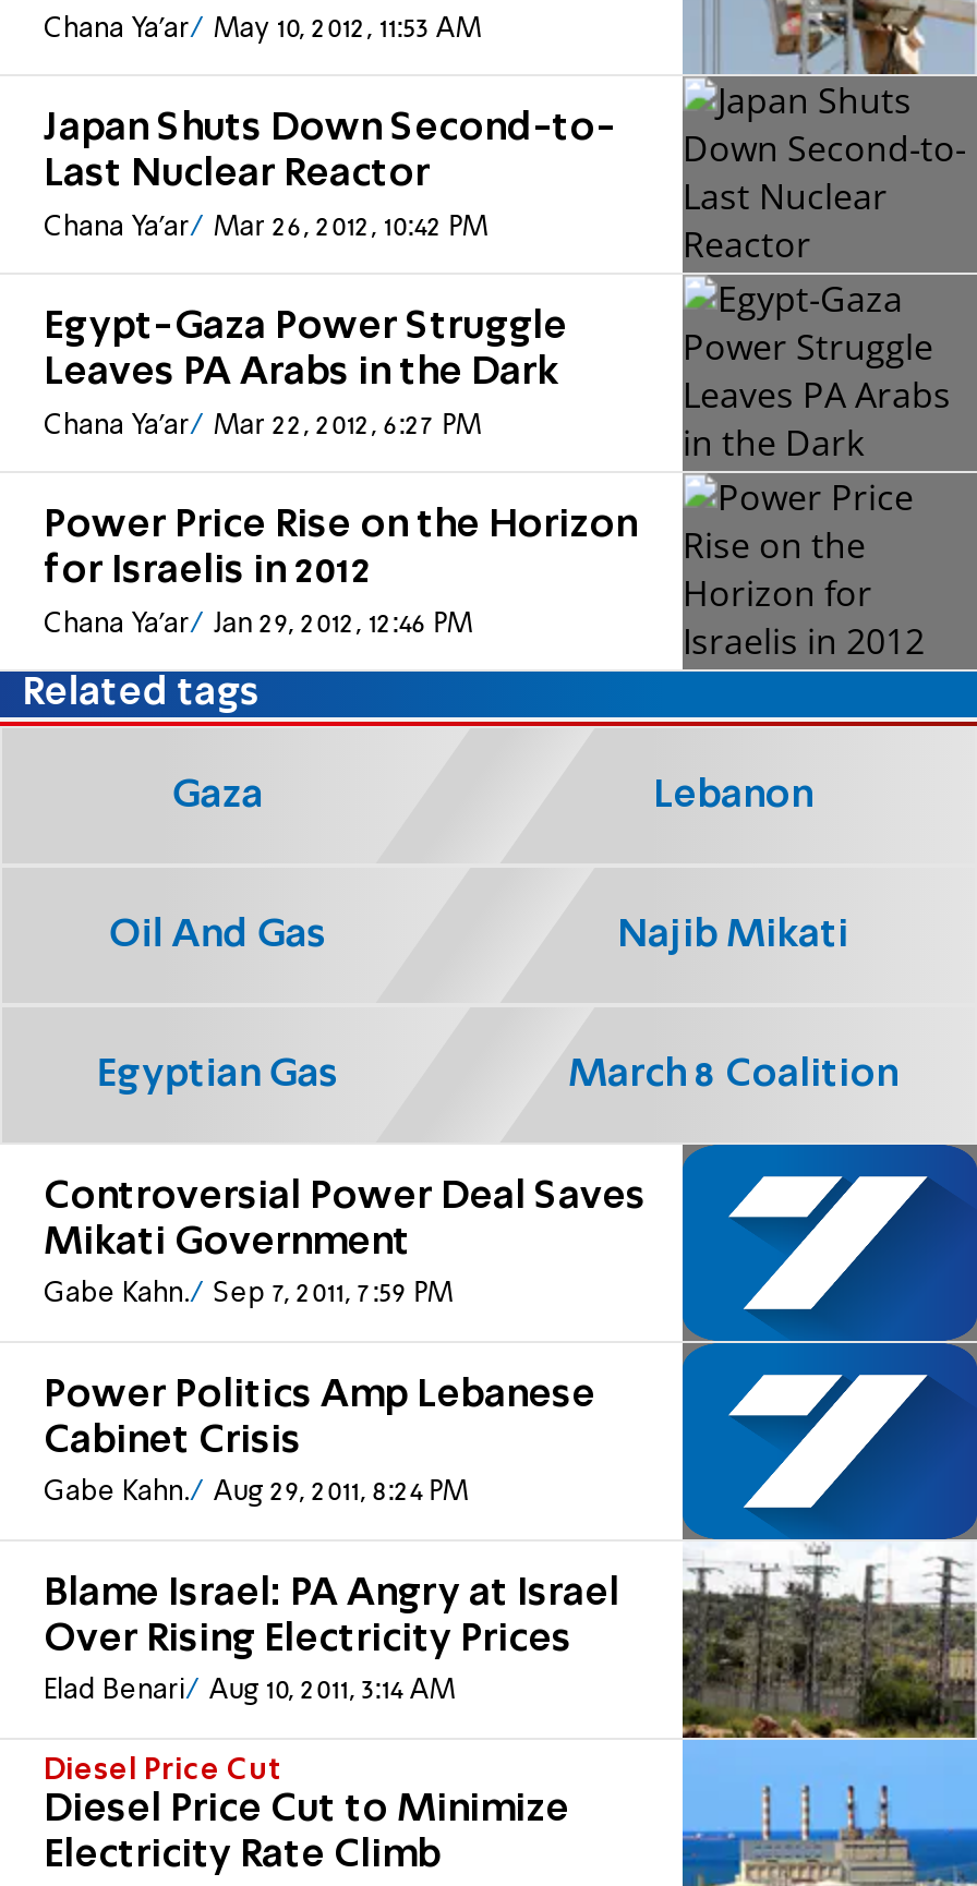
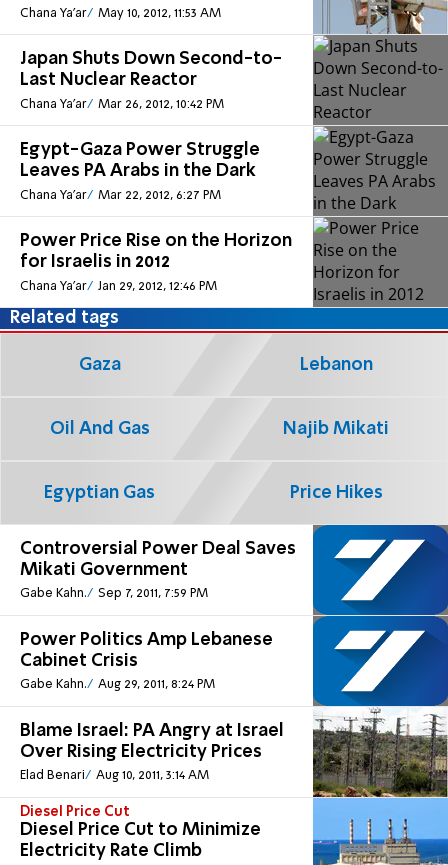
- March 8 Coalition
+ Price Hikes
